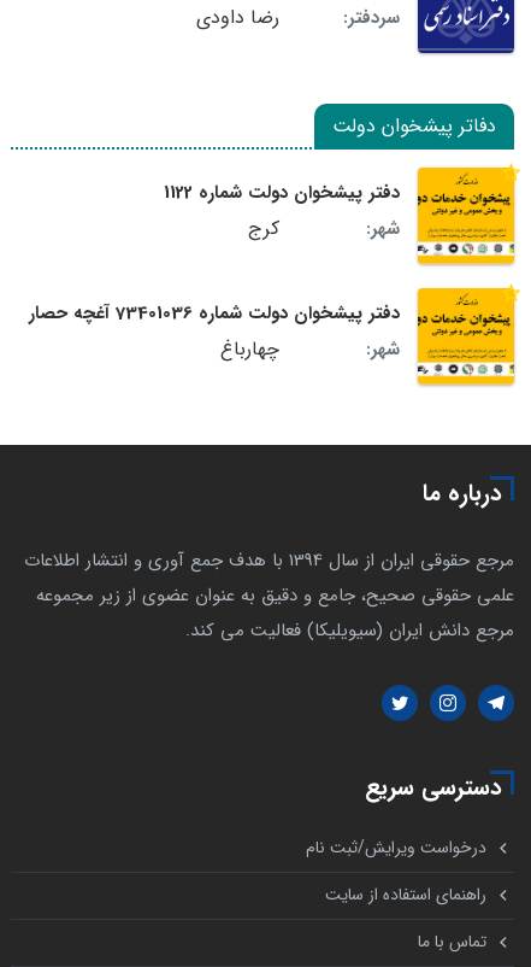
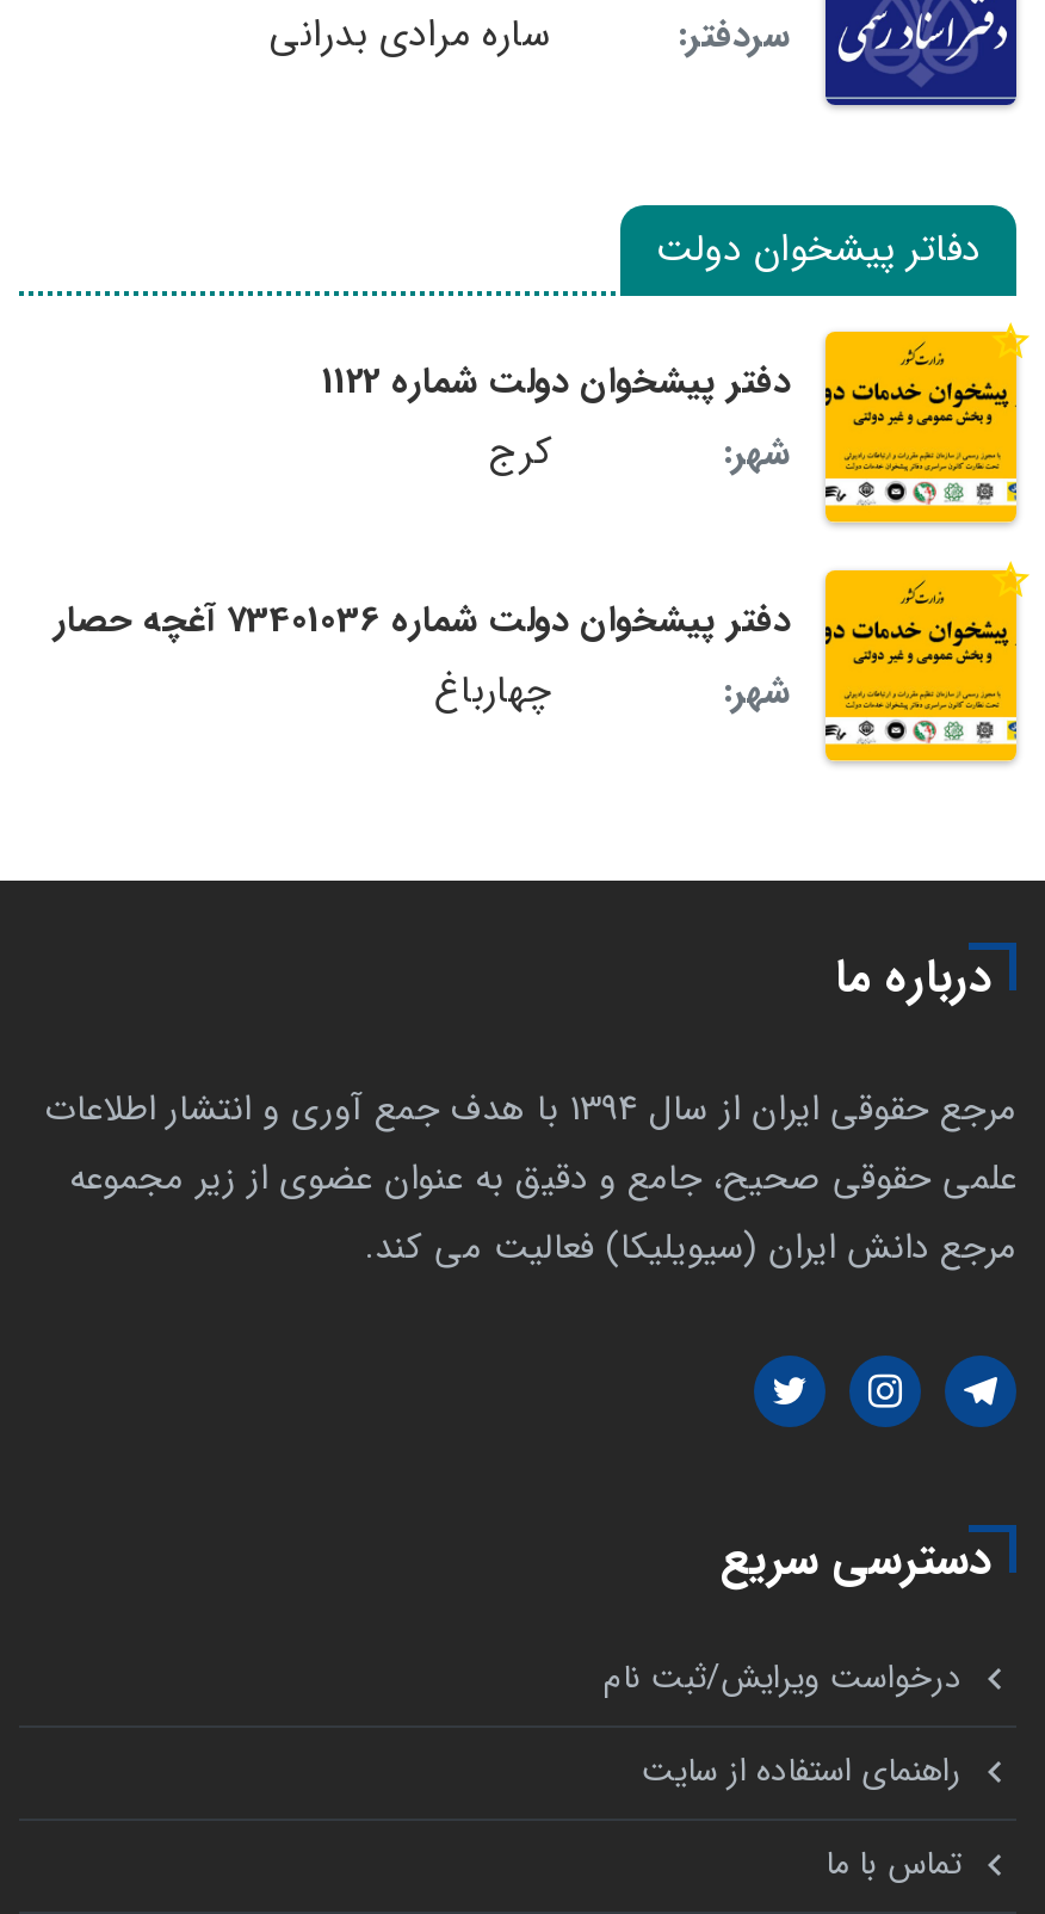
- رضا داودی
+ ساره مرادی بدرانی
